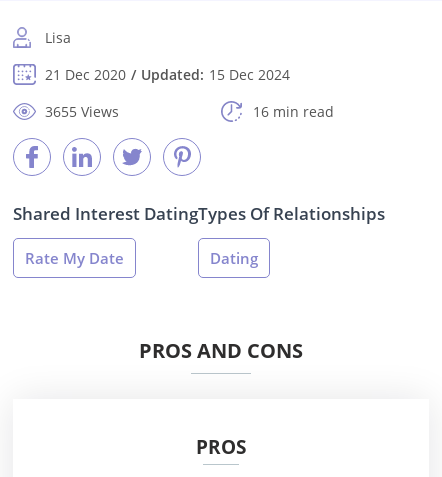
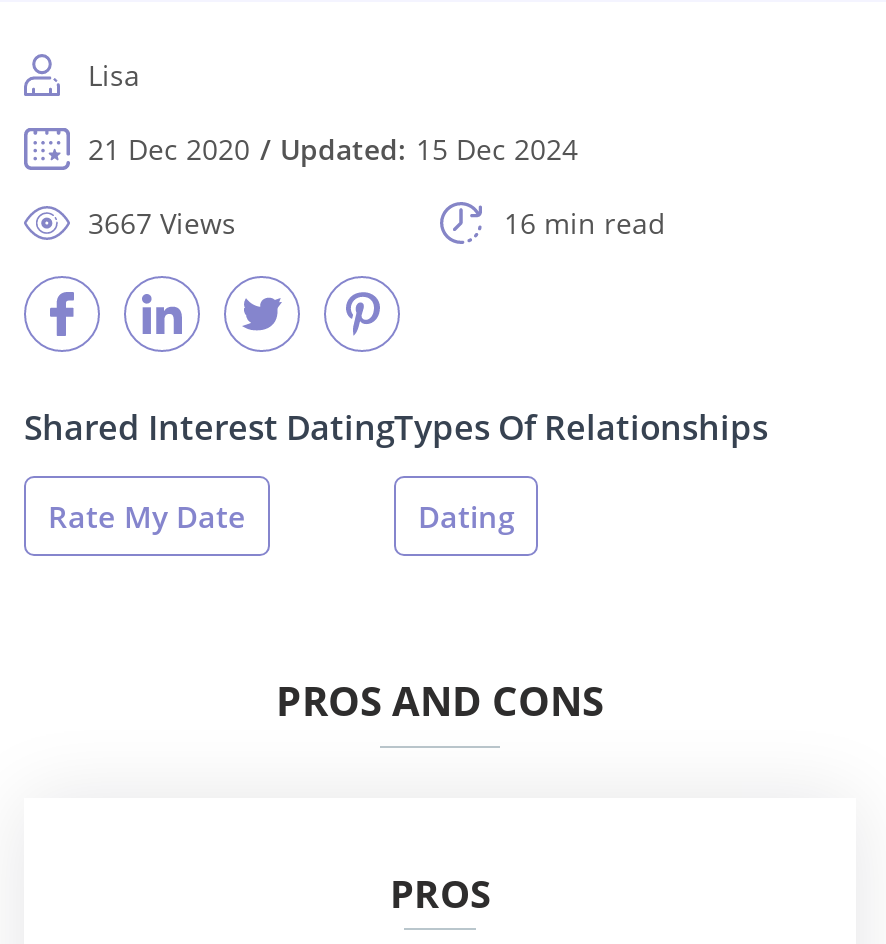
- 3655 Views
+ 3667 Views
